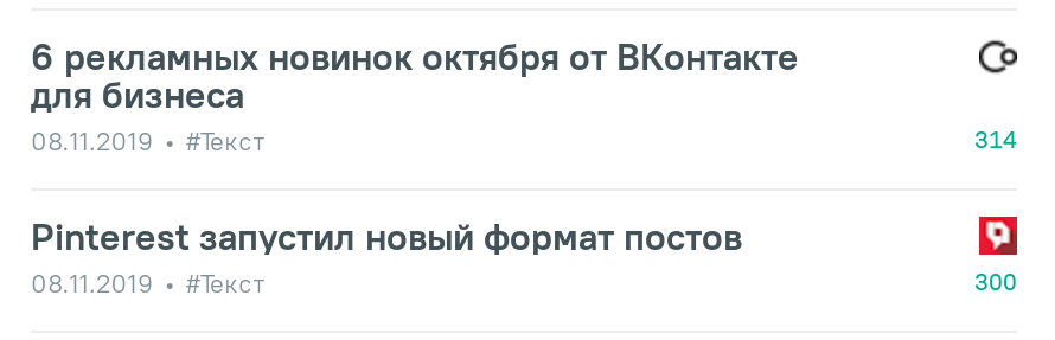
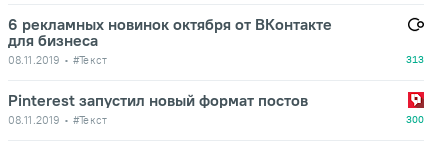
- 314
+ 313
